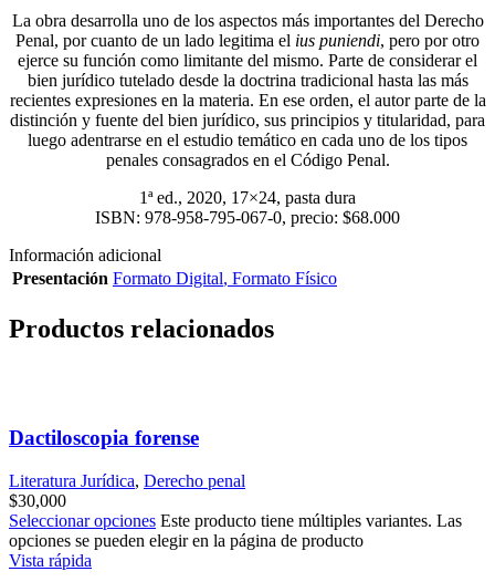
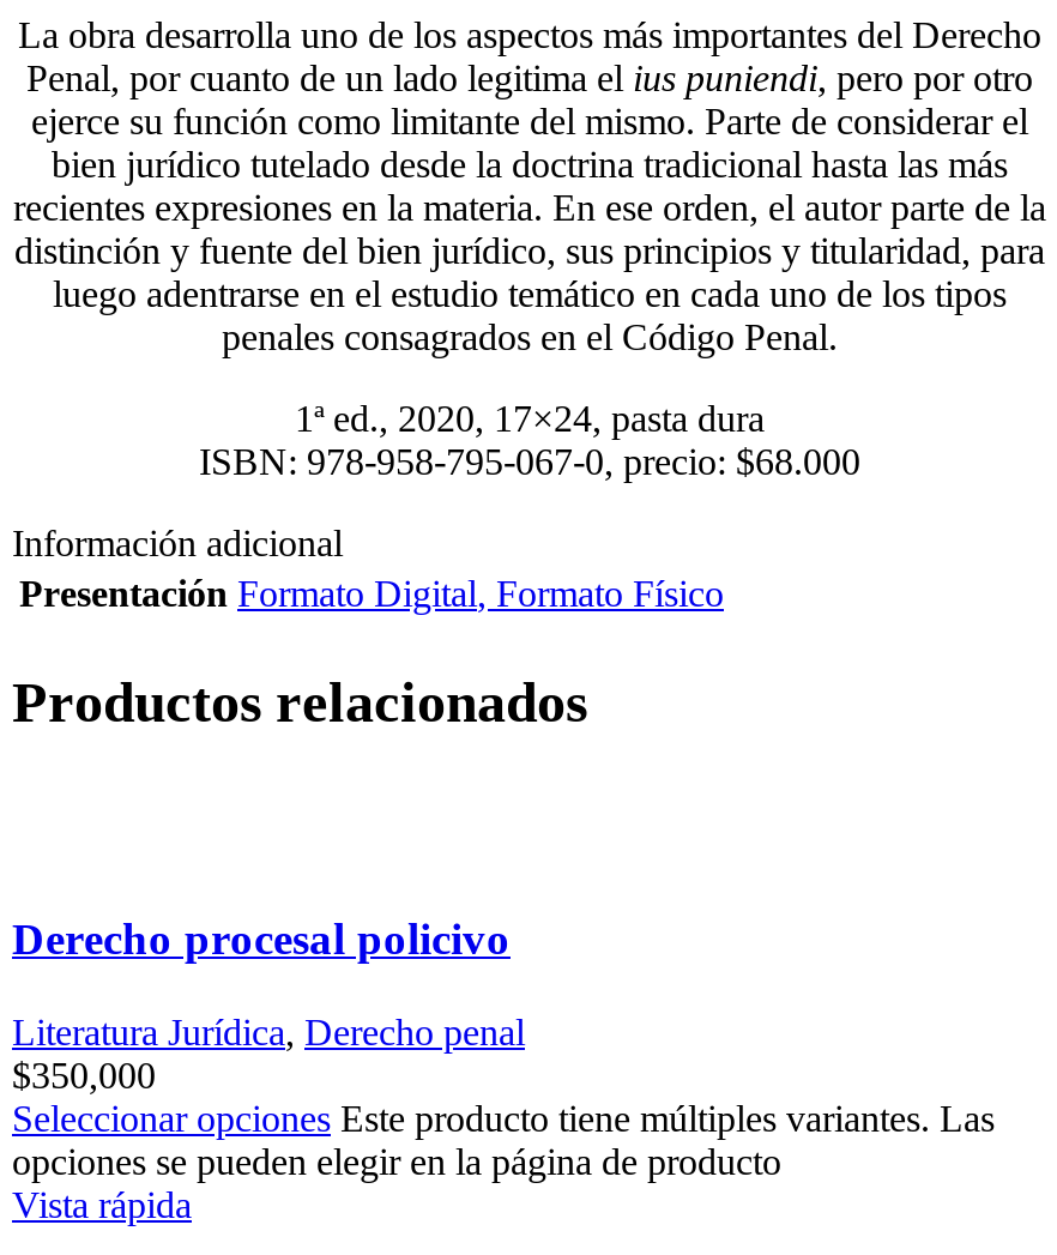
- Dactiloscopia forense
+ Derecho procesal policivo

- $30,000
+ $350,000
